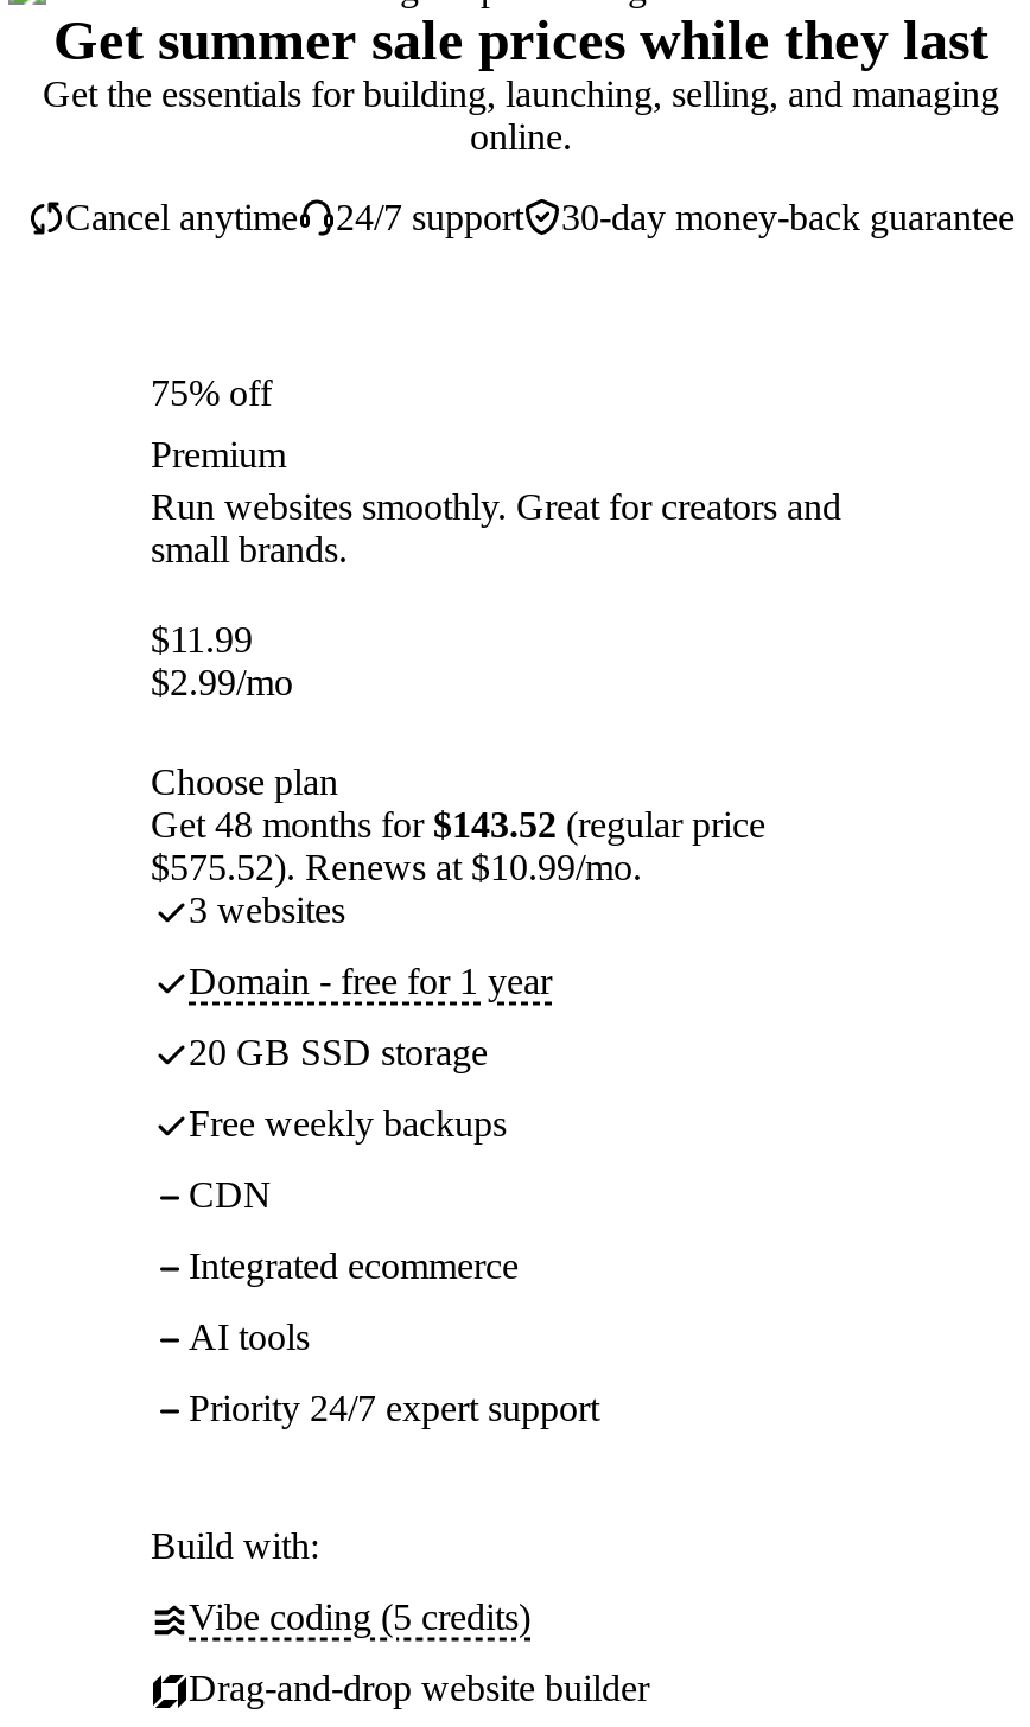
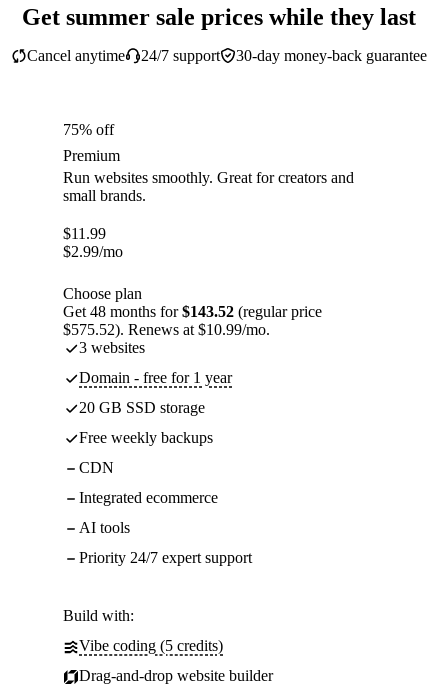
- Get the essentials for building, launching, selling, and managing
- online.
